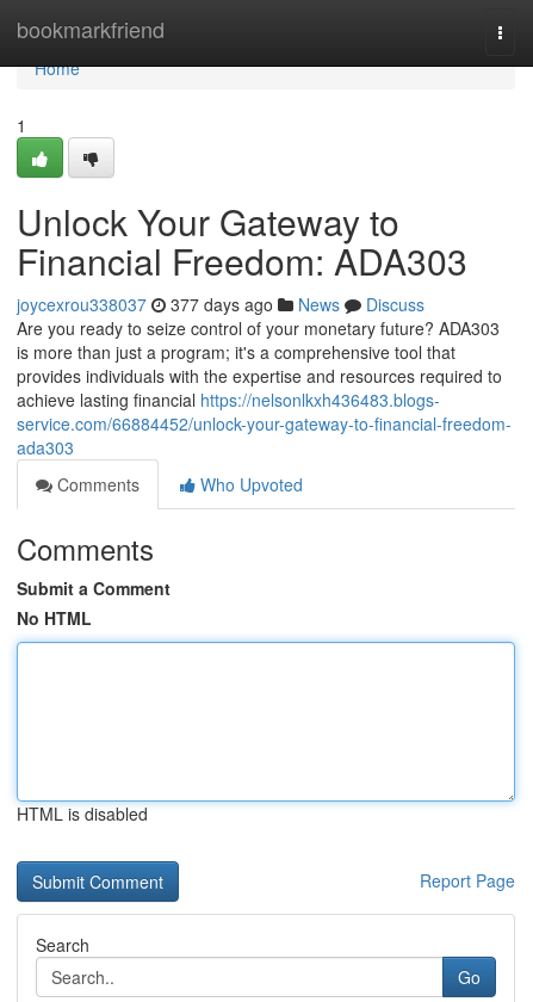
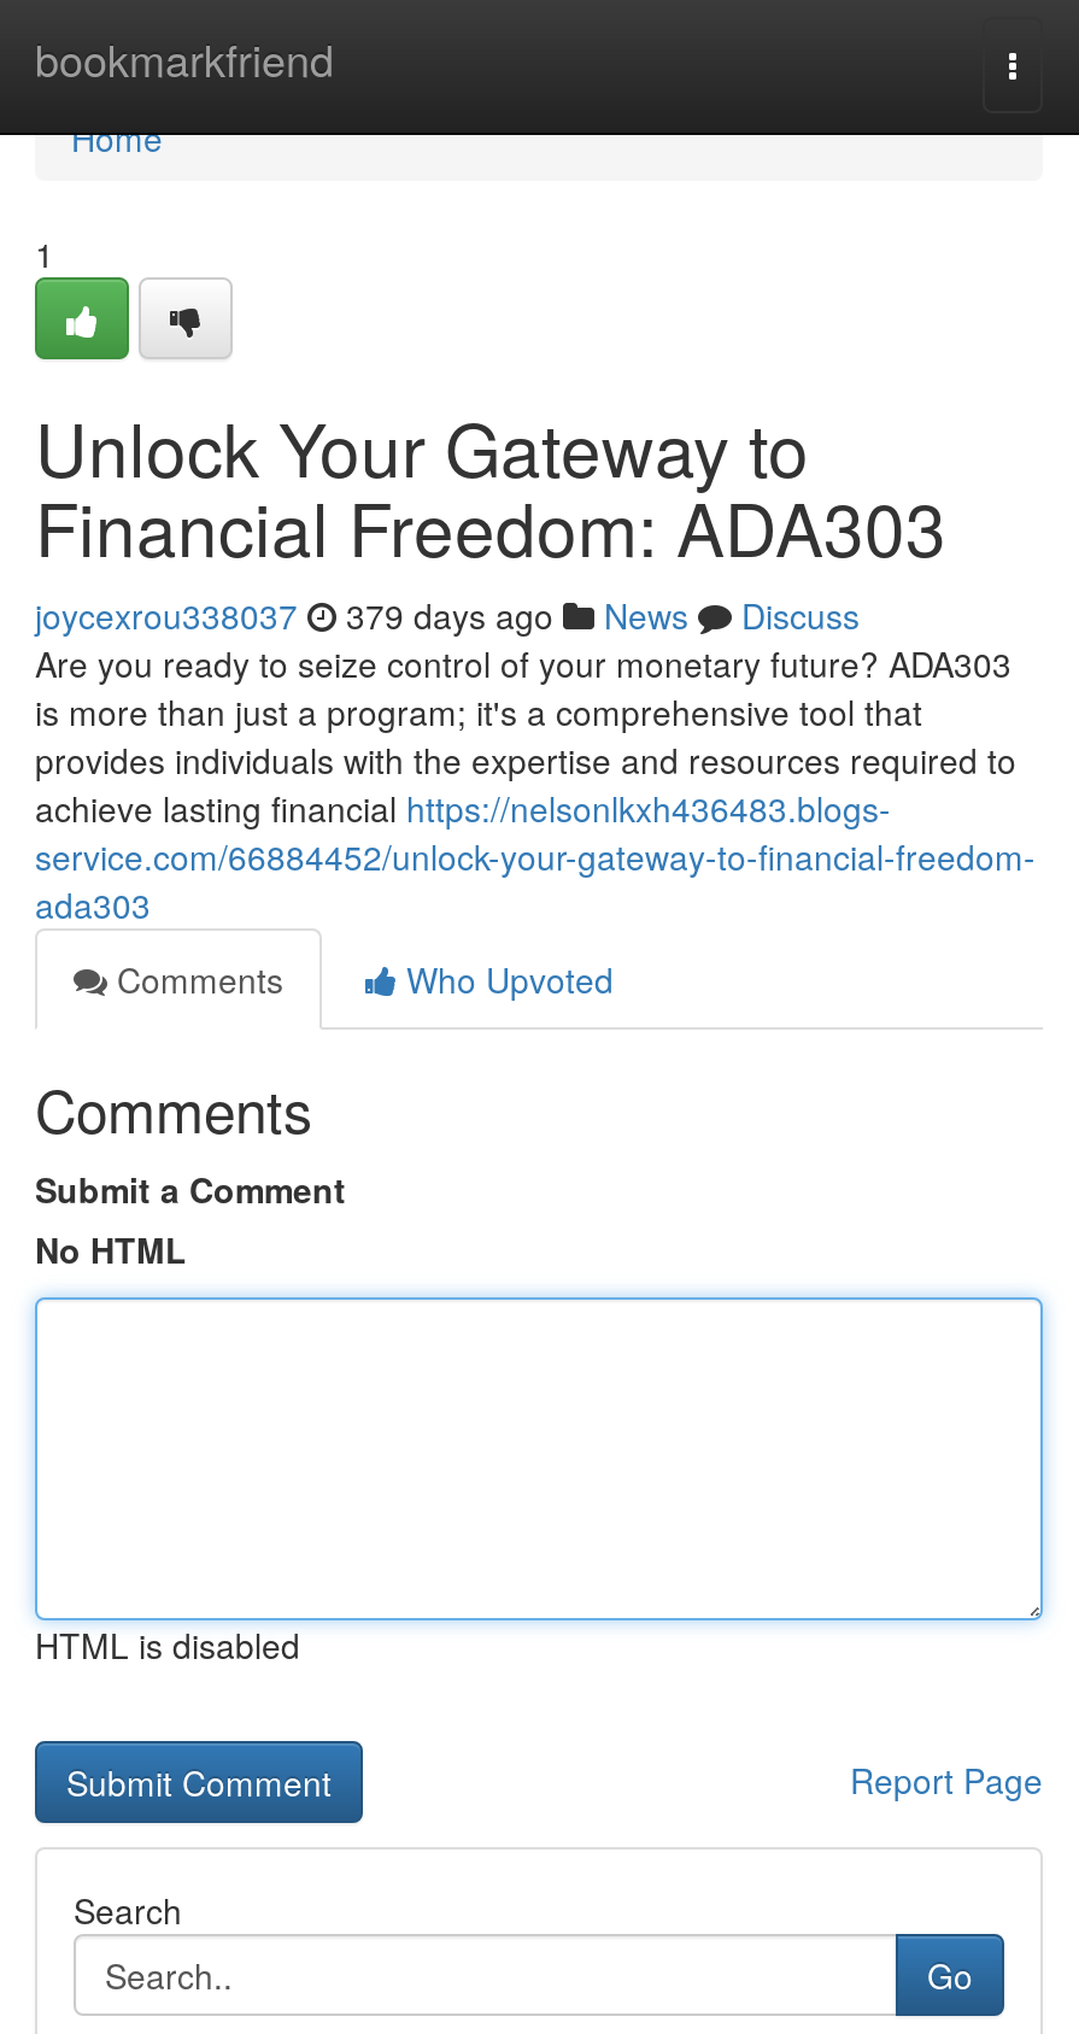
- joycexrou338037 377 days ago News Discuss
+ joycexrou338037 379 days ago News Discuss
